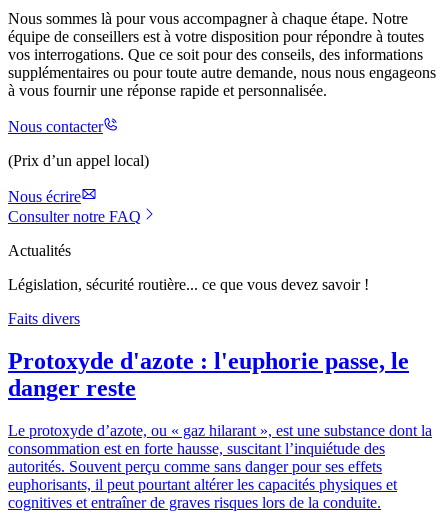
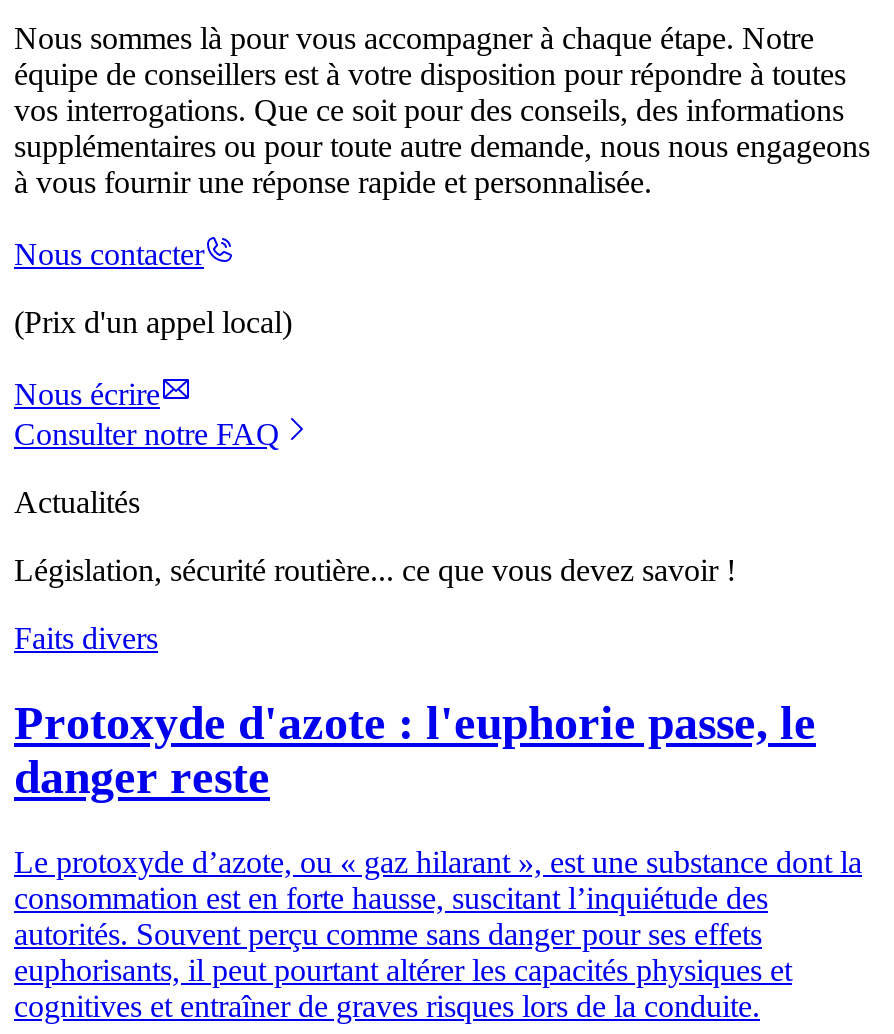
- (Prix d’un appel local)
+ (Prix d'un appel local)
